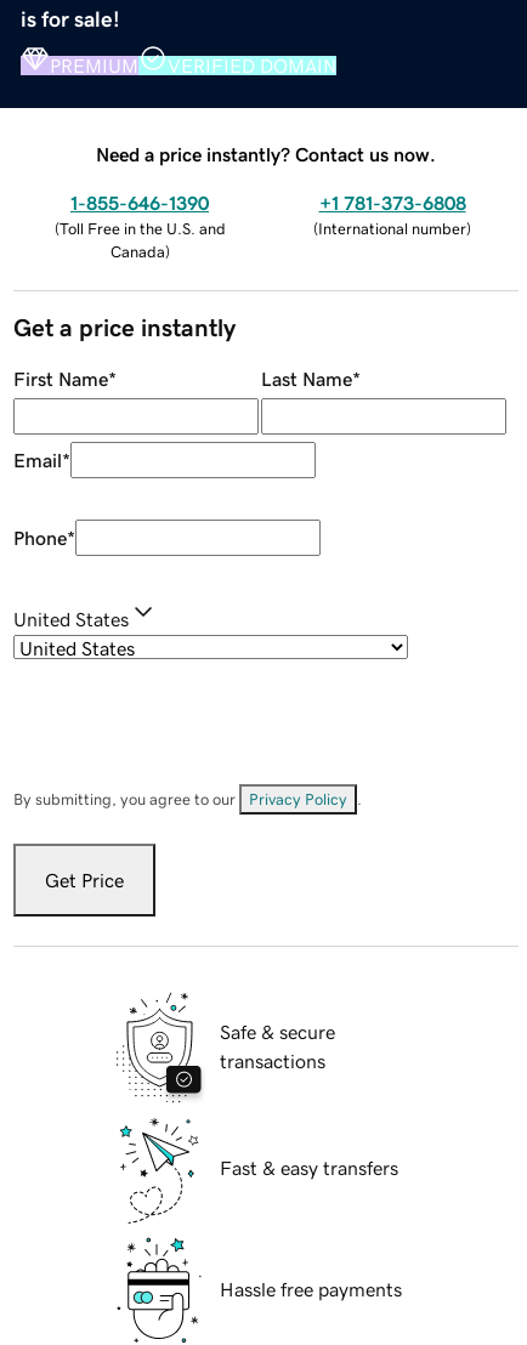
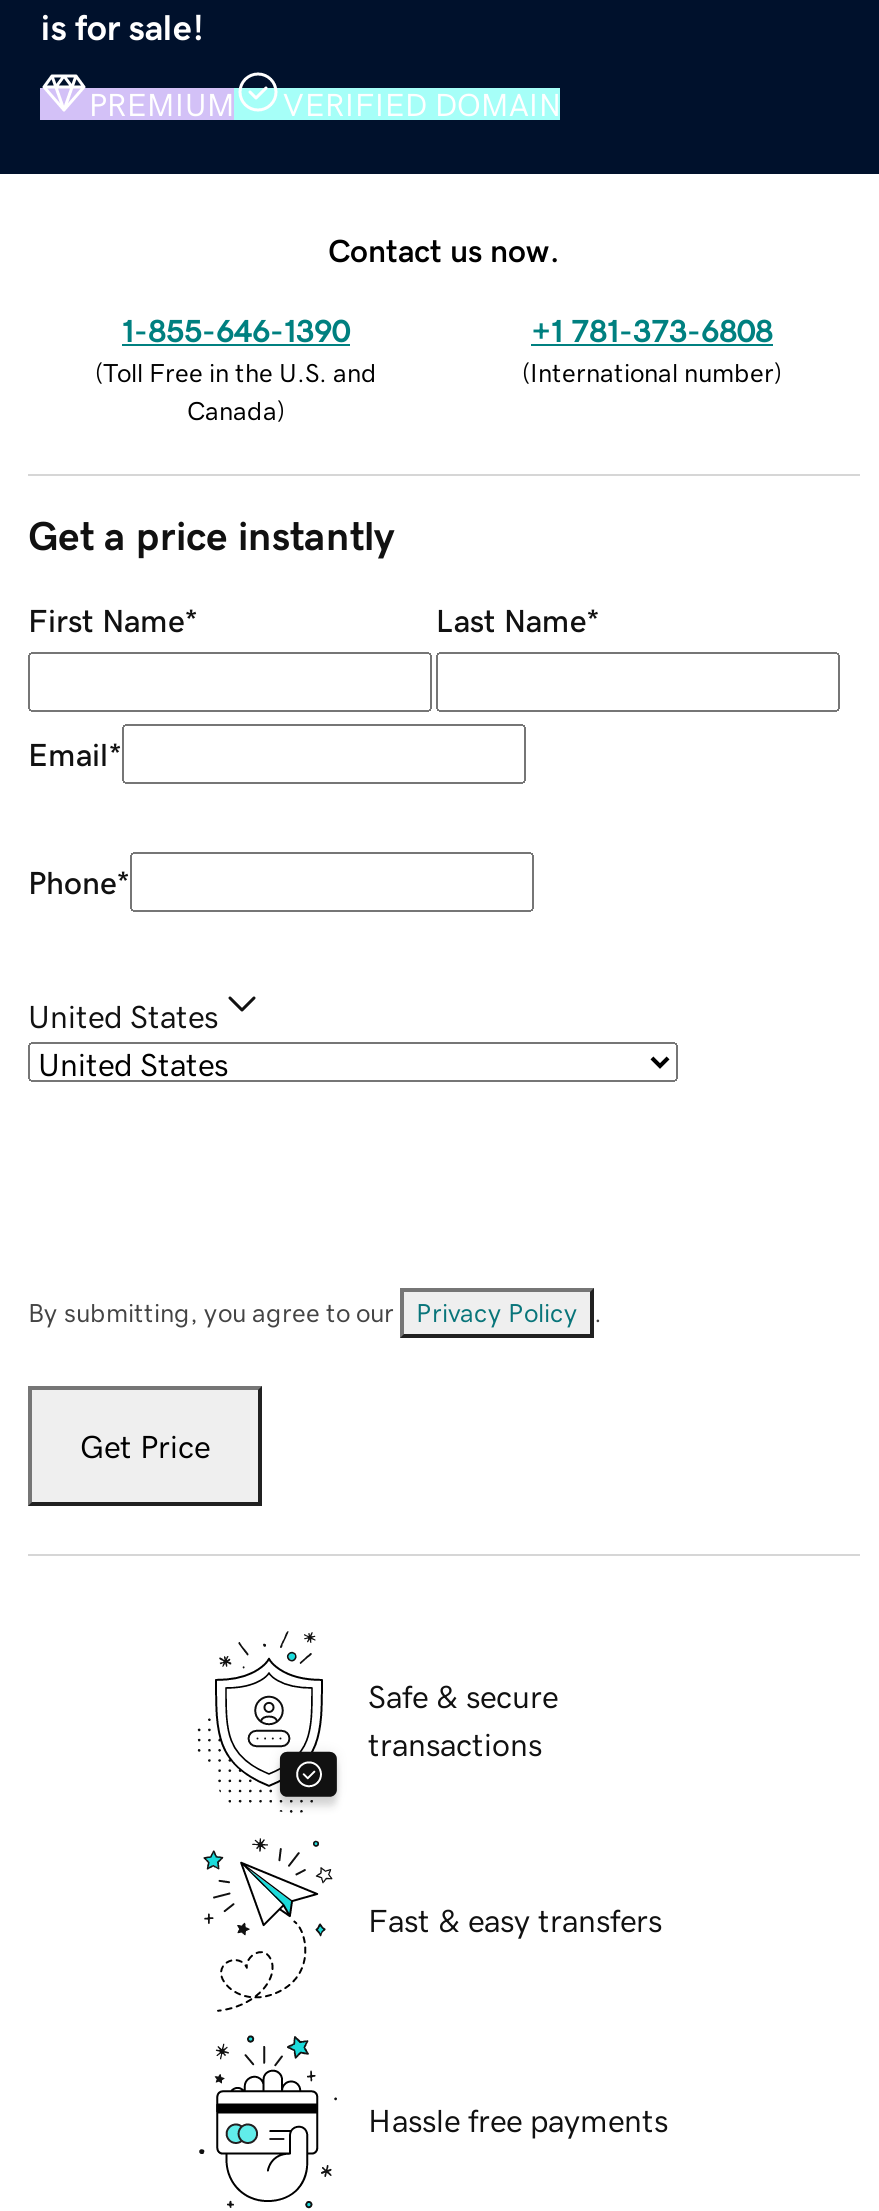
- Need a price instantly? Contact us now.
+ Contact us now.
